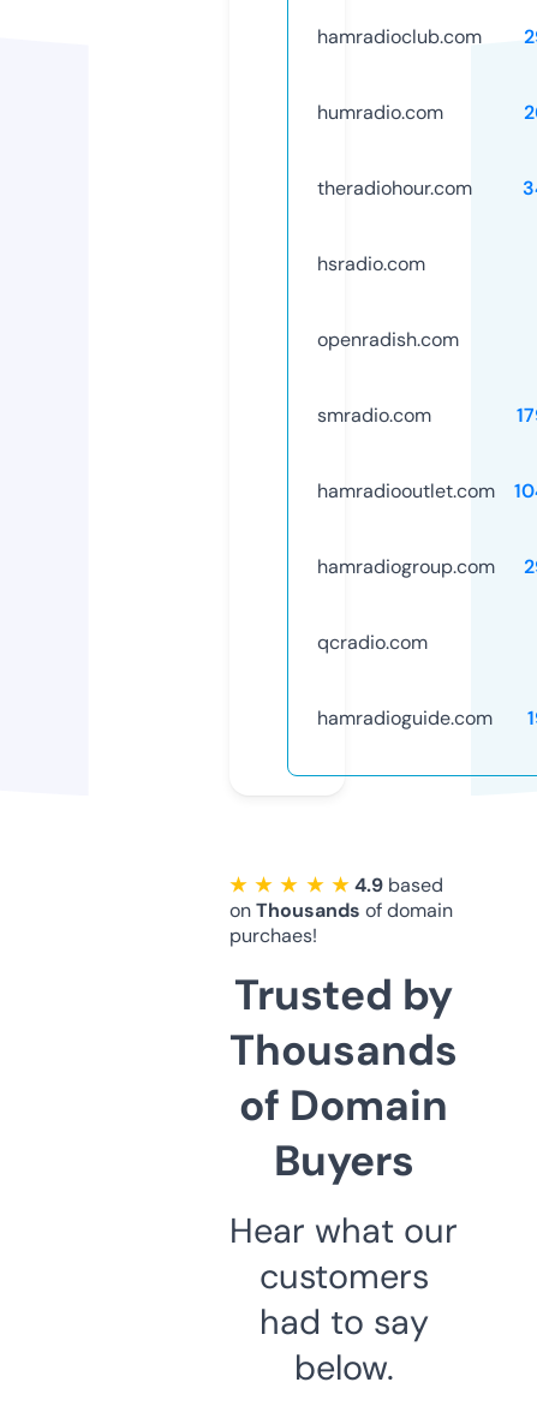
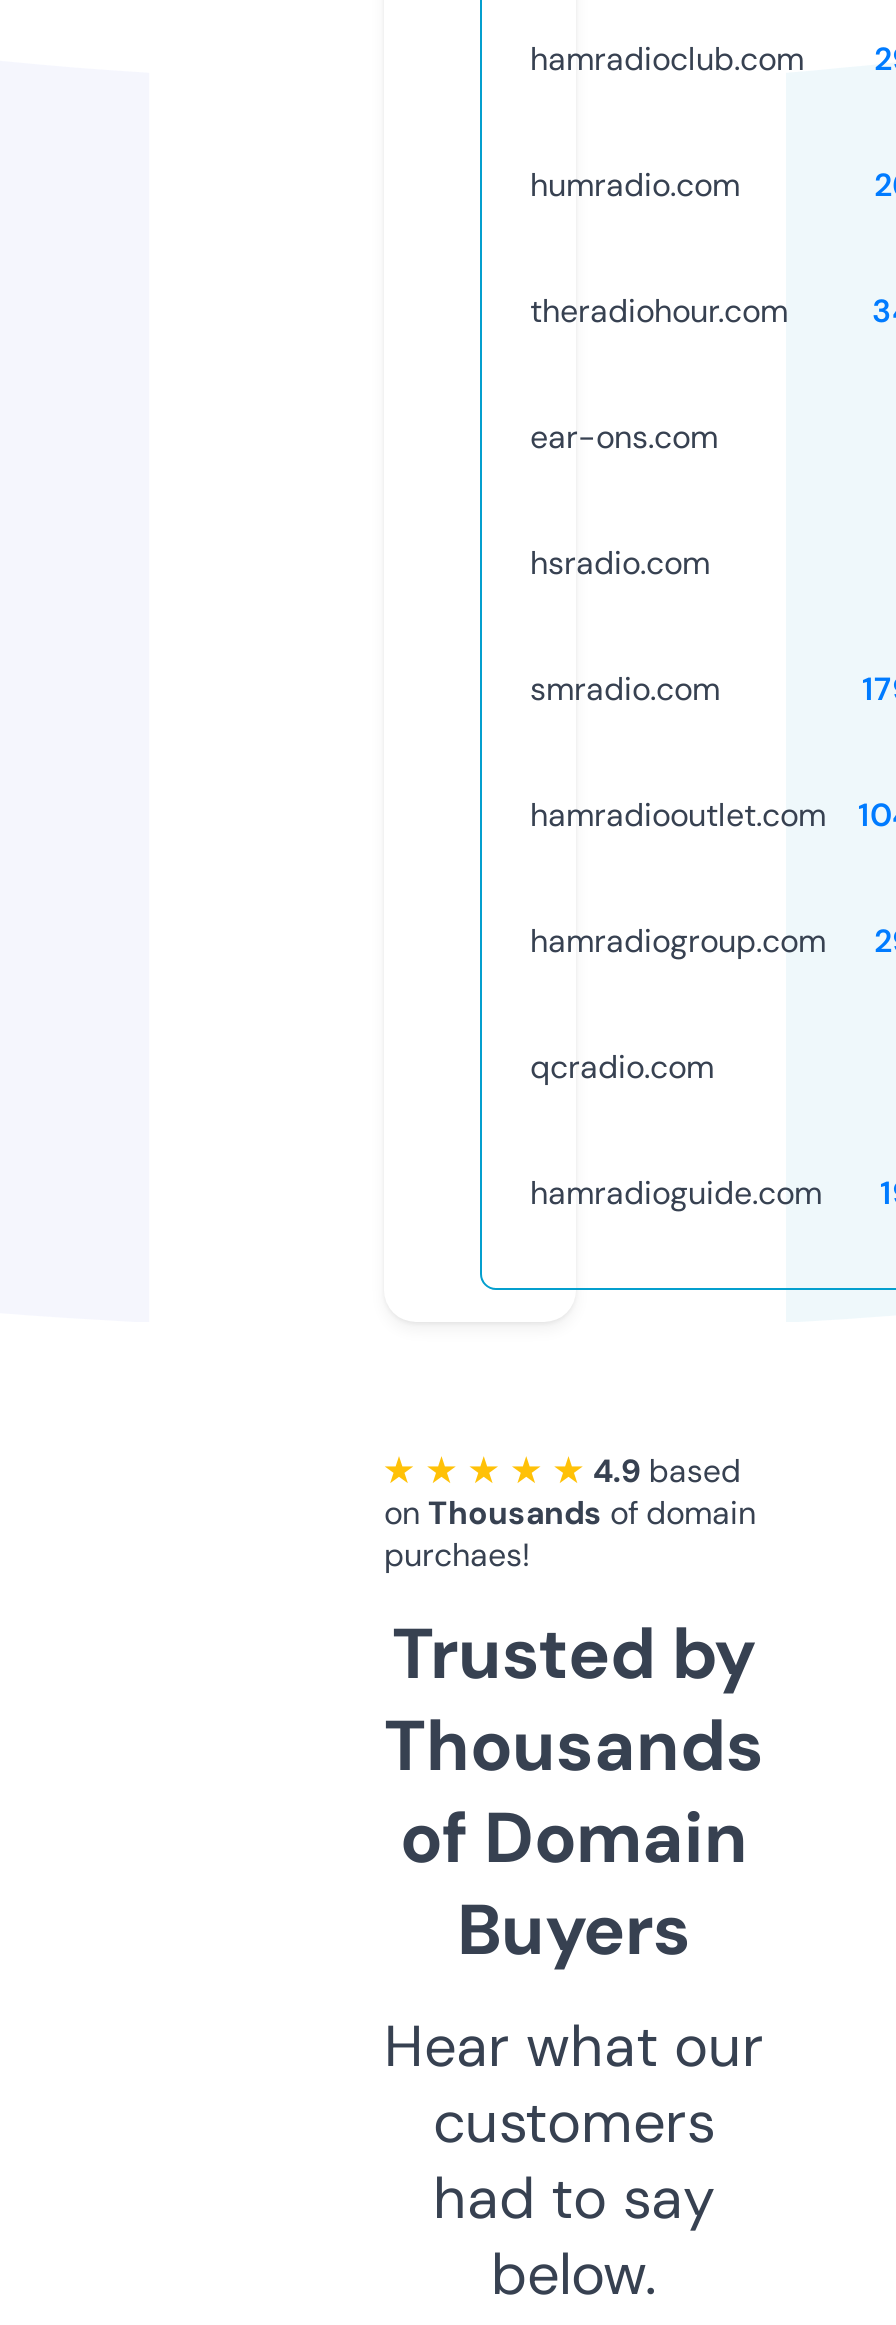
+ ear-ons.com

moved down: hsradio.com

- openradish.com
